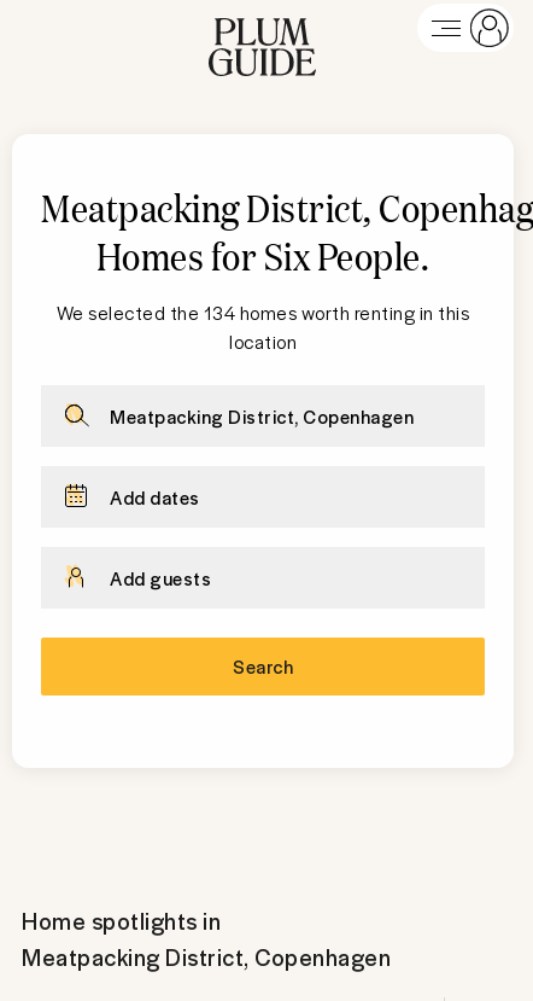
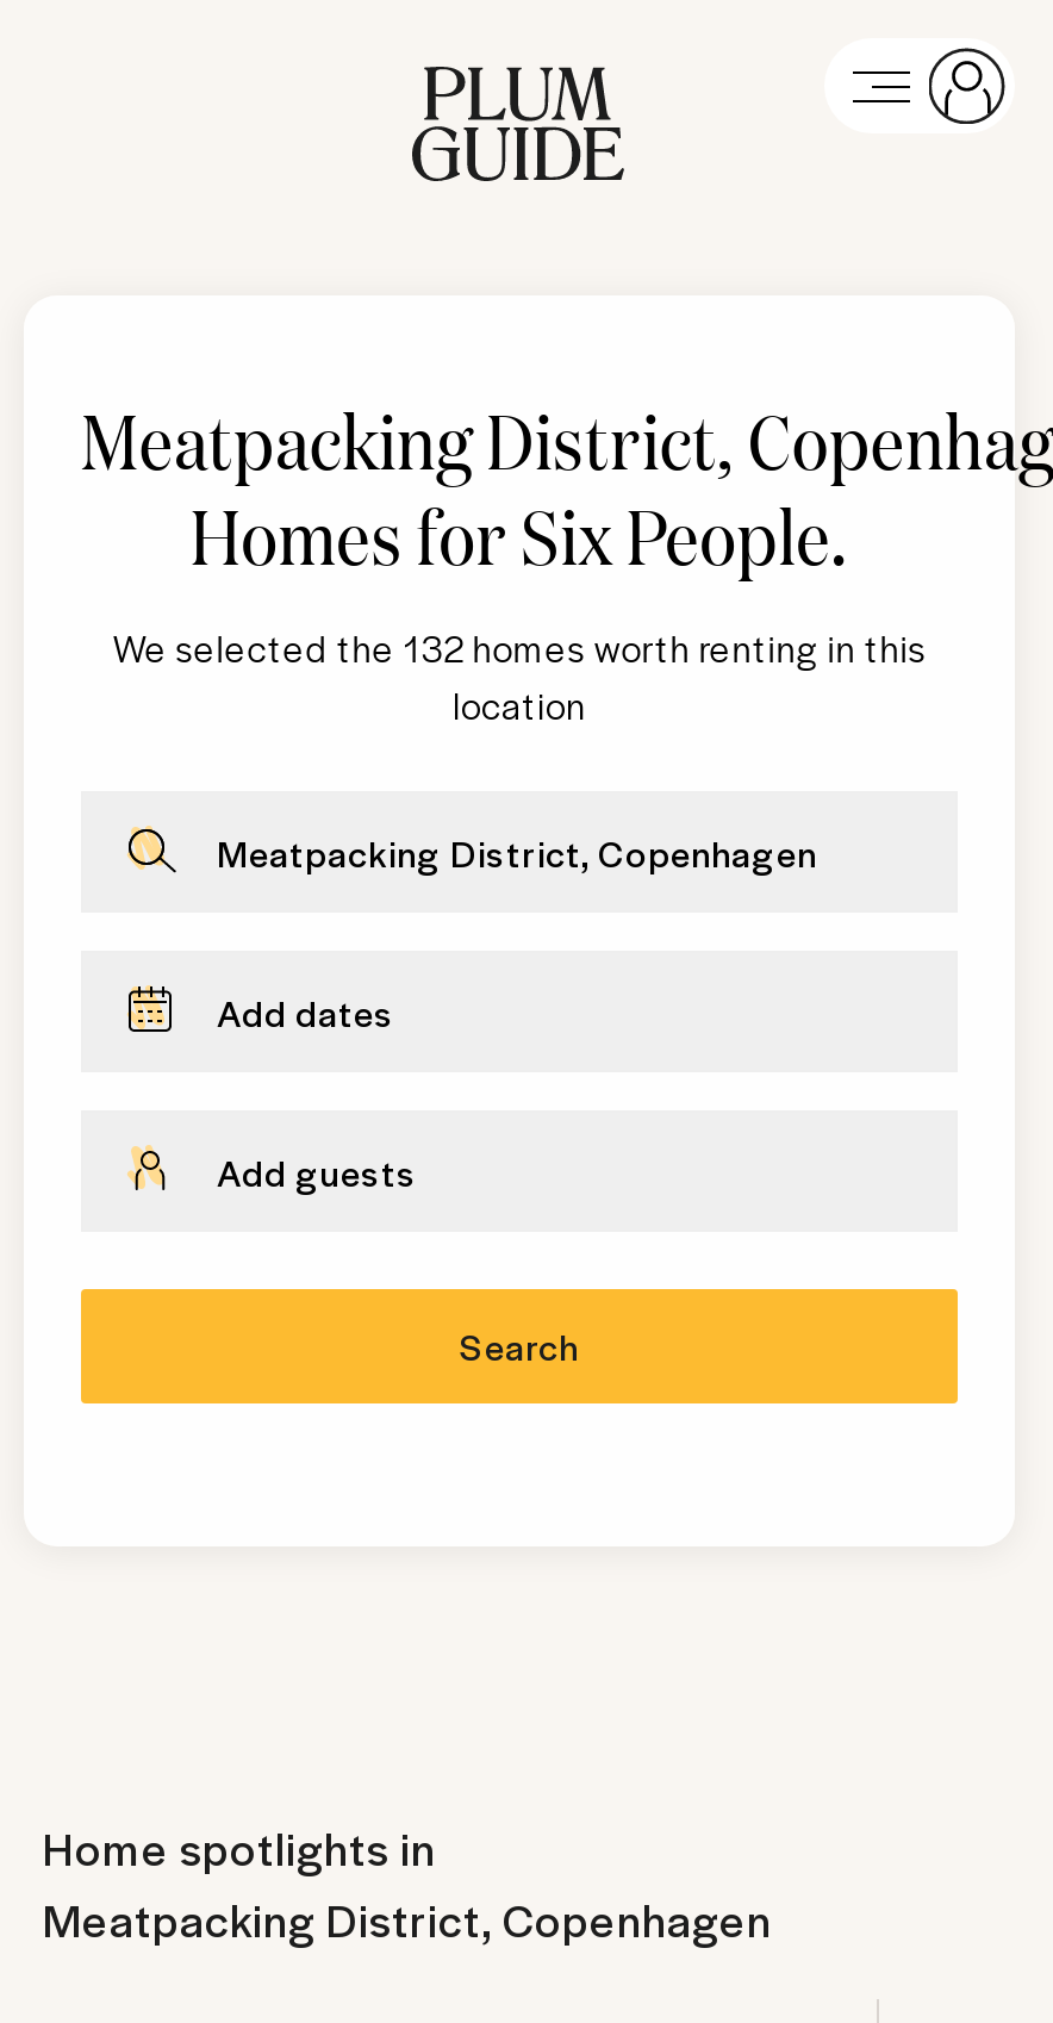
- We selected the 134 homes worth renting in this
+ We selected the 132 homes worth renting in this
